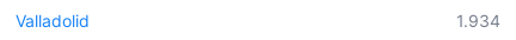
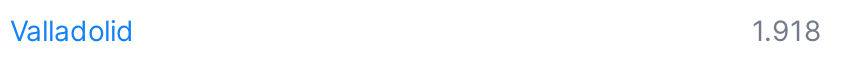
- 1.934
+ 1.918
